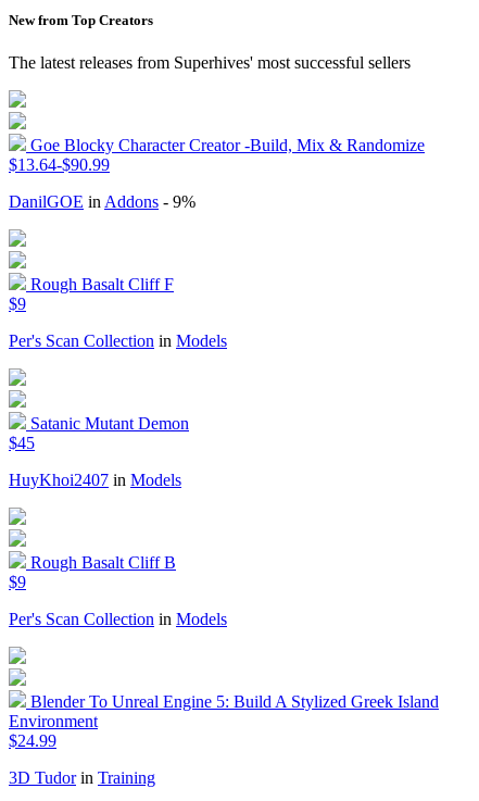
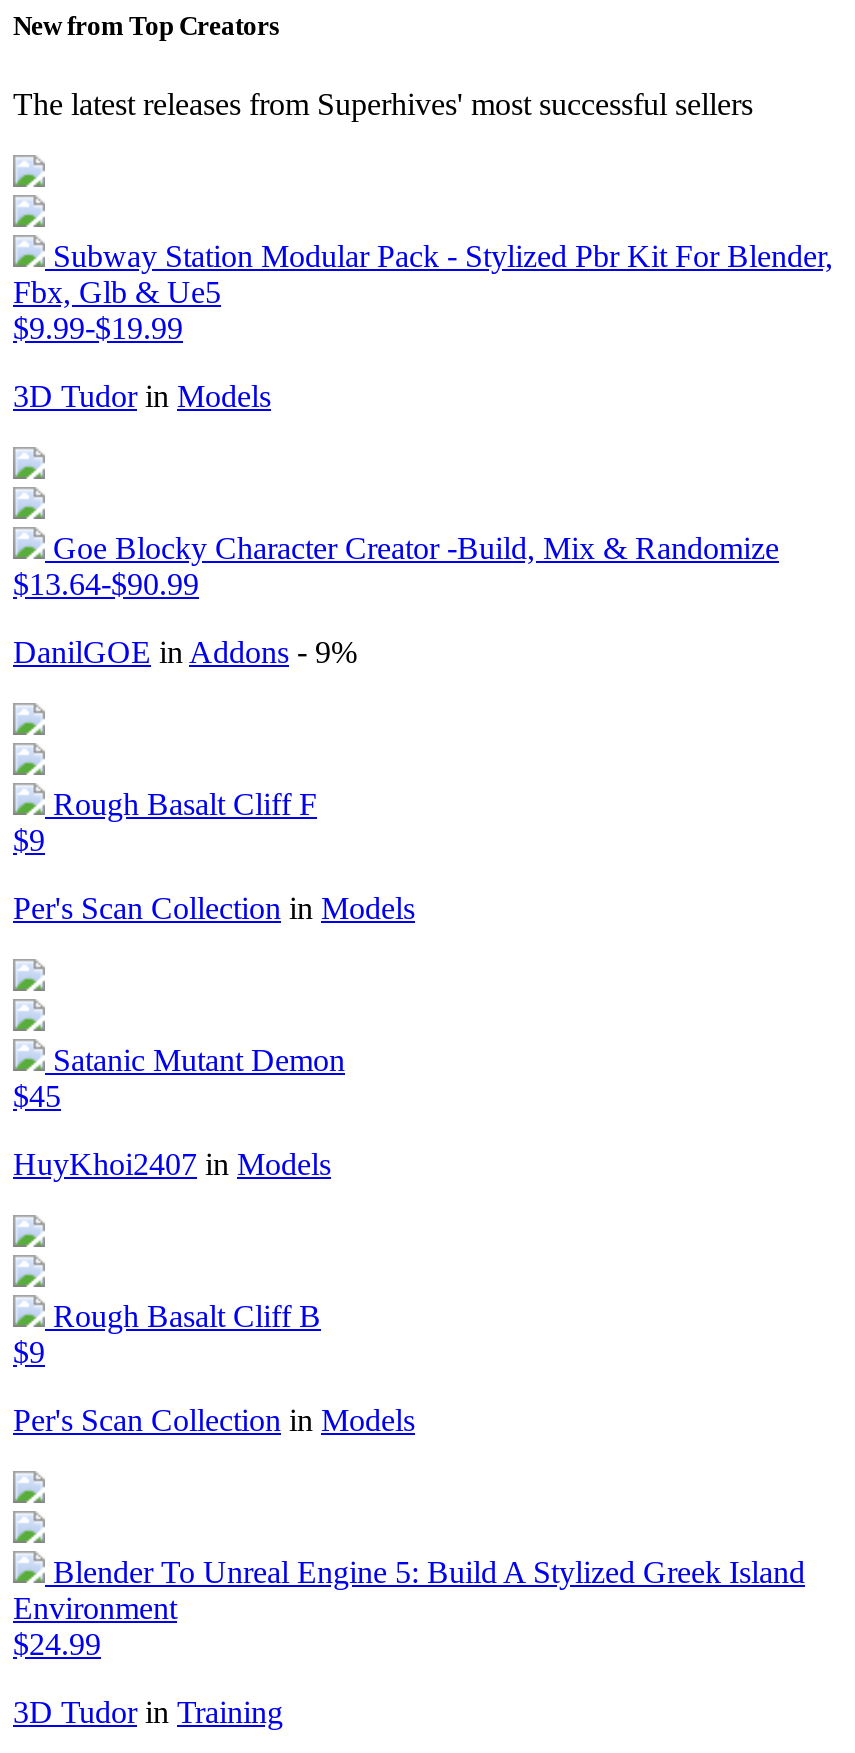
+ Subway Station Modular Pack - Stylized Pbr Kit For Blender,
+ Fbx, Glb & Ue5
+ $9.99-$19.99
+ 3D Tudor in Models
